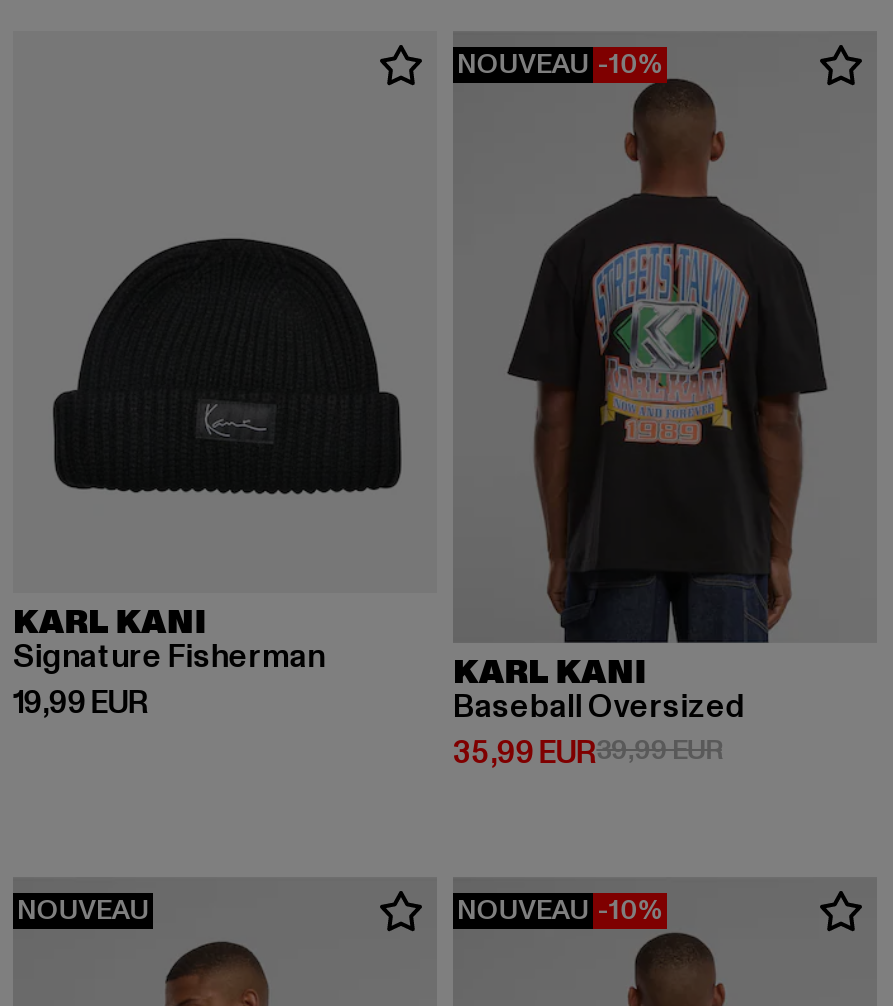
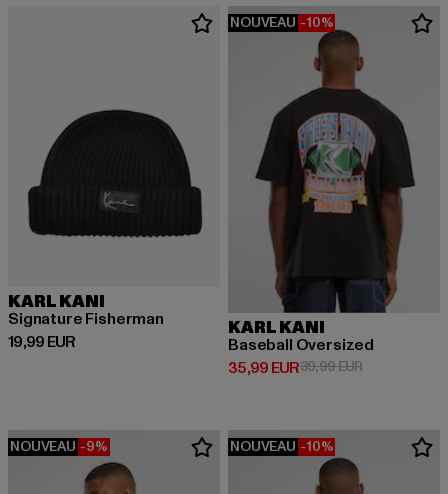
- NOUVEAU
+ NOUVEAU -9%
